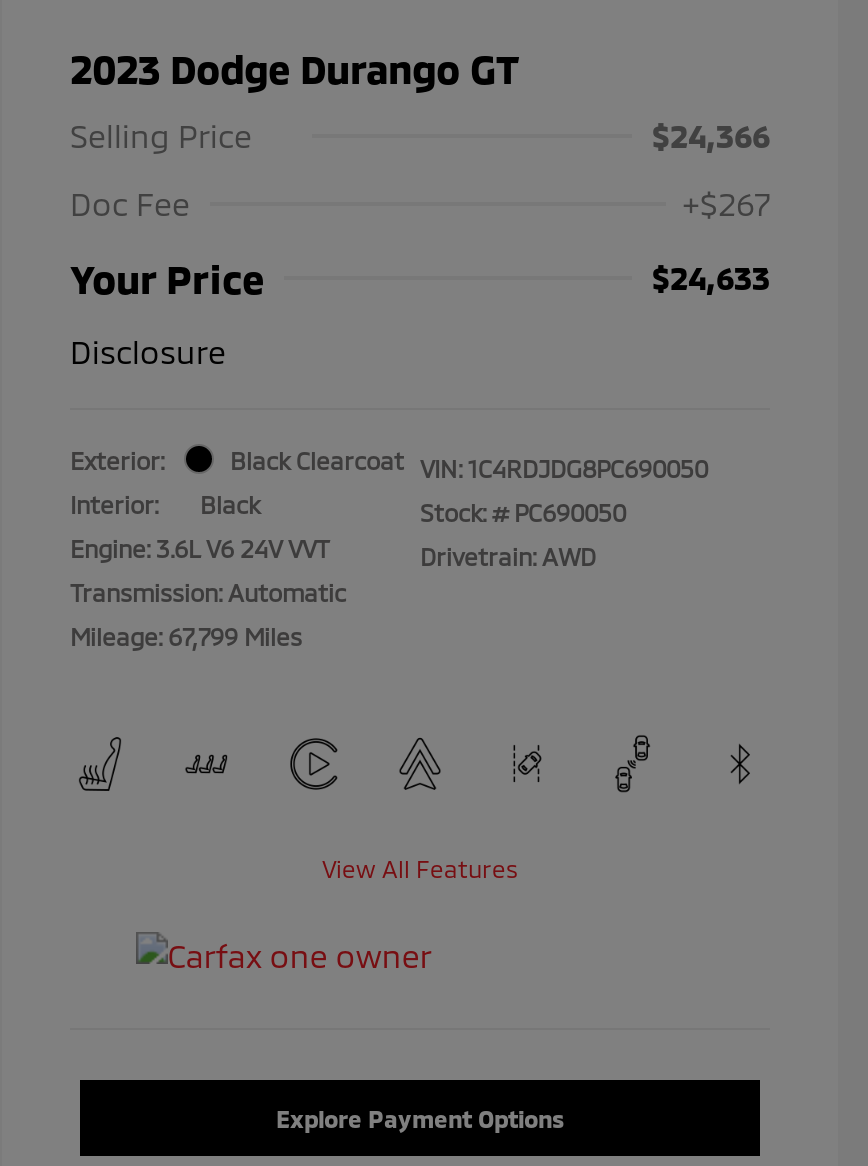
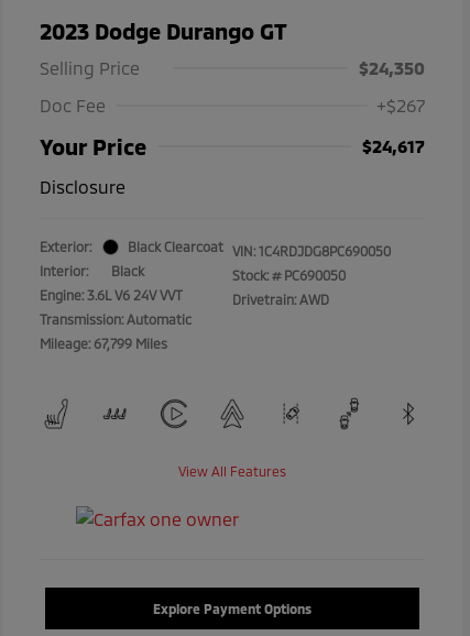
- $24,366
+ $24,350

- $24,633
+ $24,617
